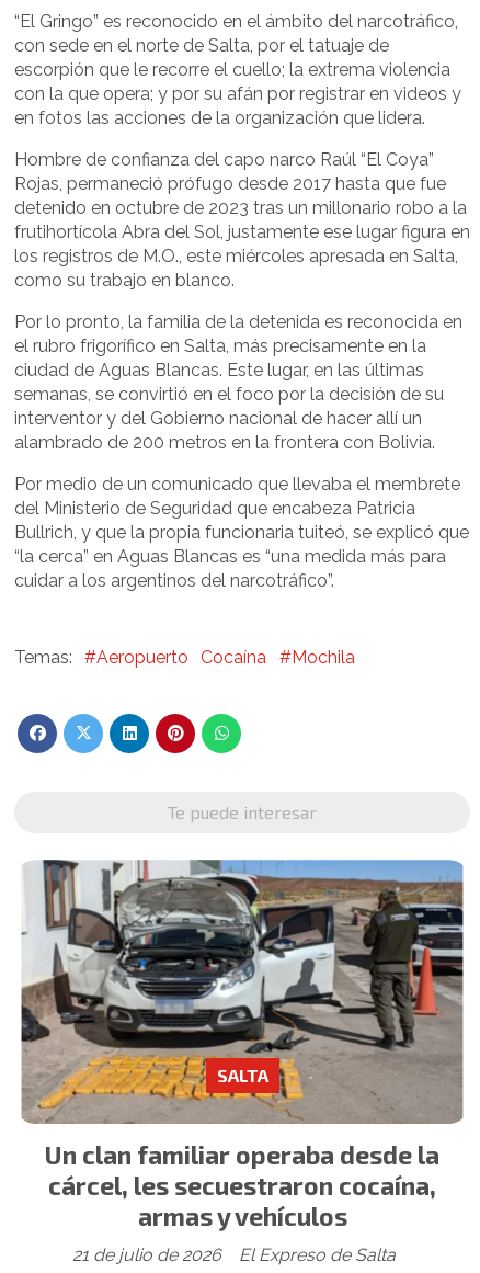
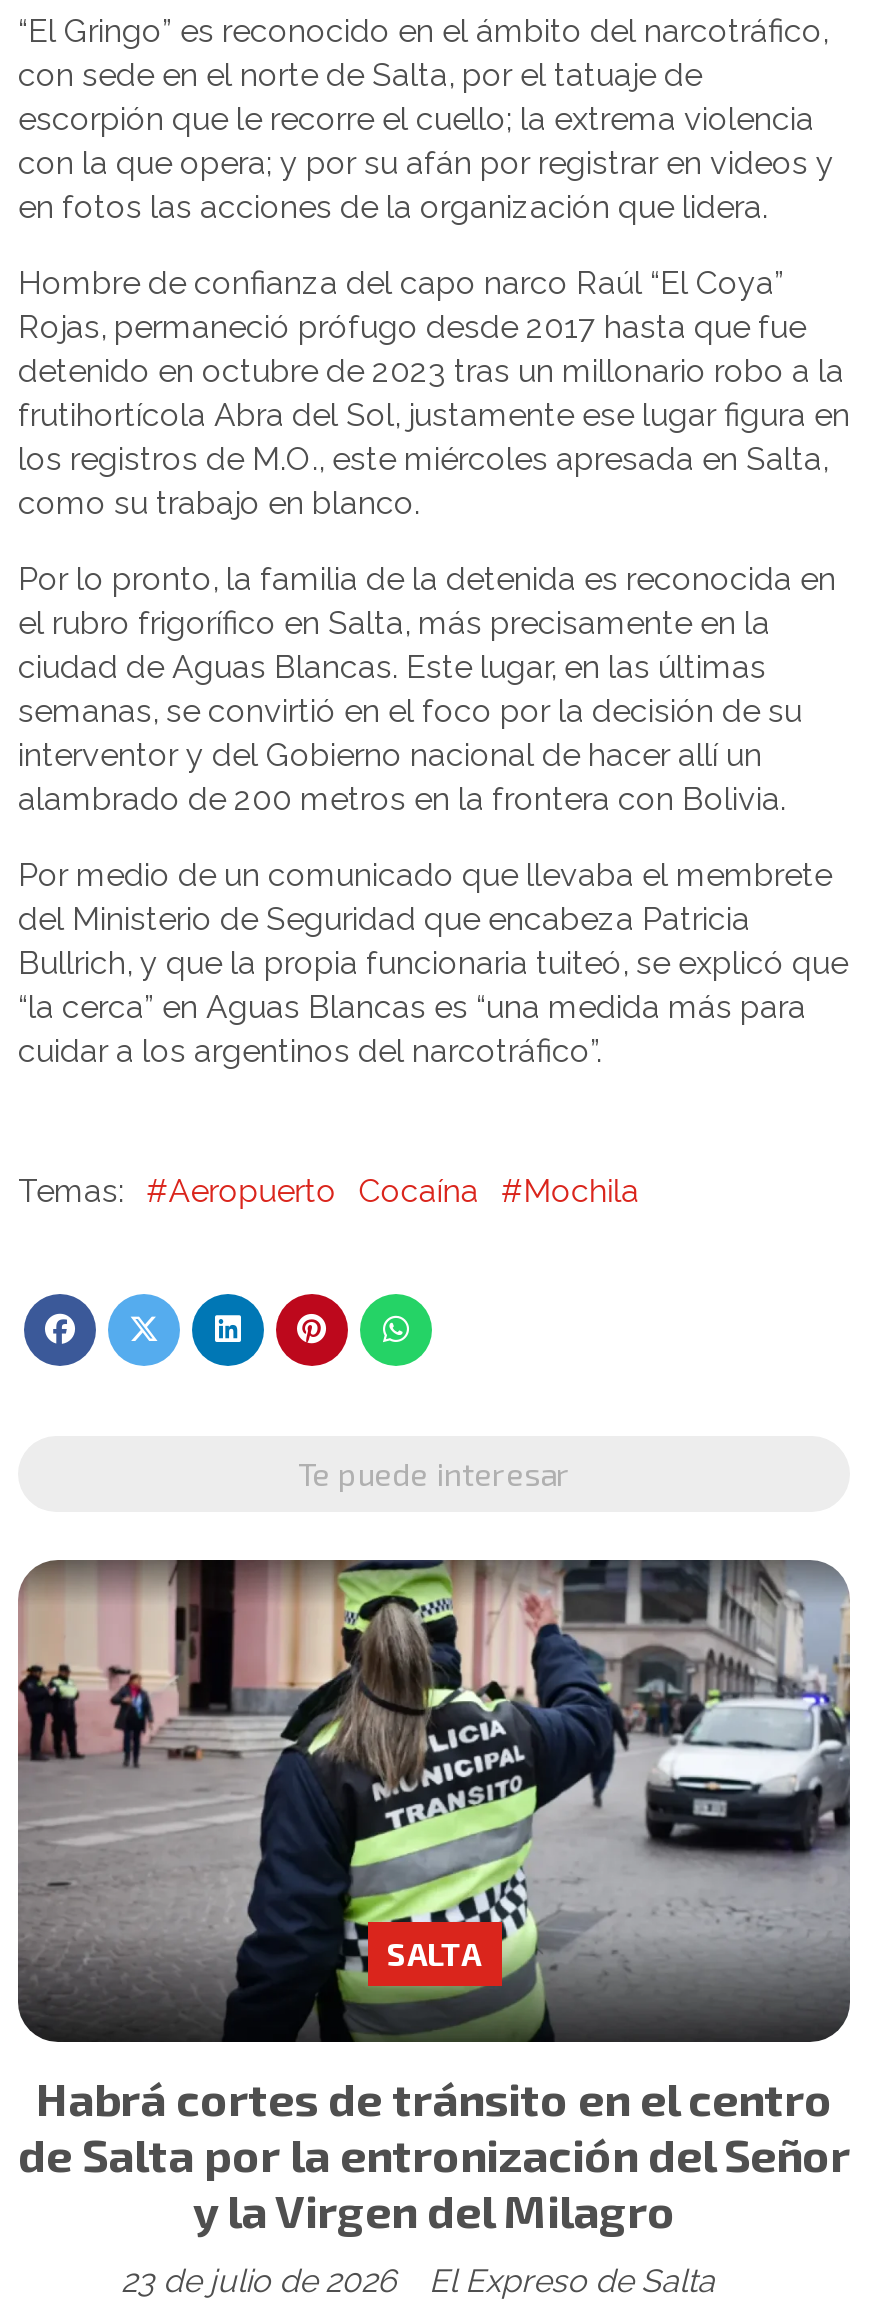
- [image]
- Un clan familiar operaba desde la
- cárcel, les secuestraron cocaína,
- armas y vehículos
+ [image]
+ Habrá cortes de tránsito en el centro
+ de Salta por la entronización del Señor
+ y la Virgen del Milagro

- 21 de julio de 2026 El Expreso de Salta
+ 23 de julio de 2026 El Expreso de Salta
